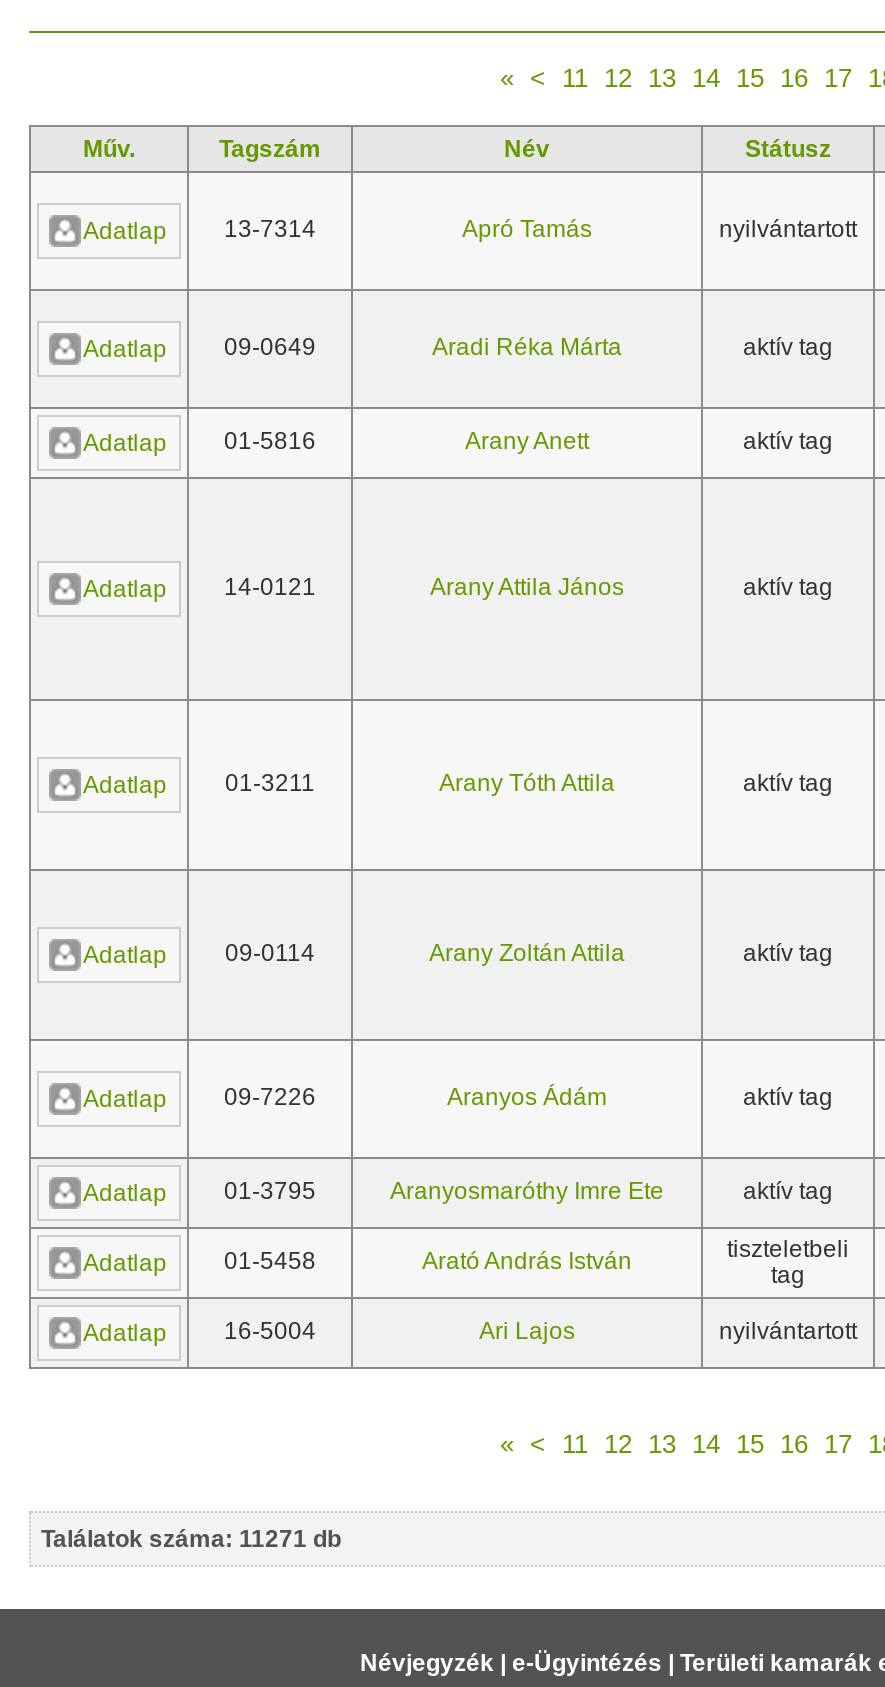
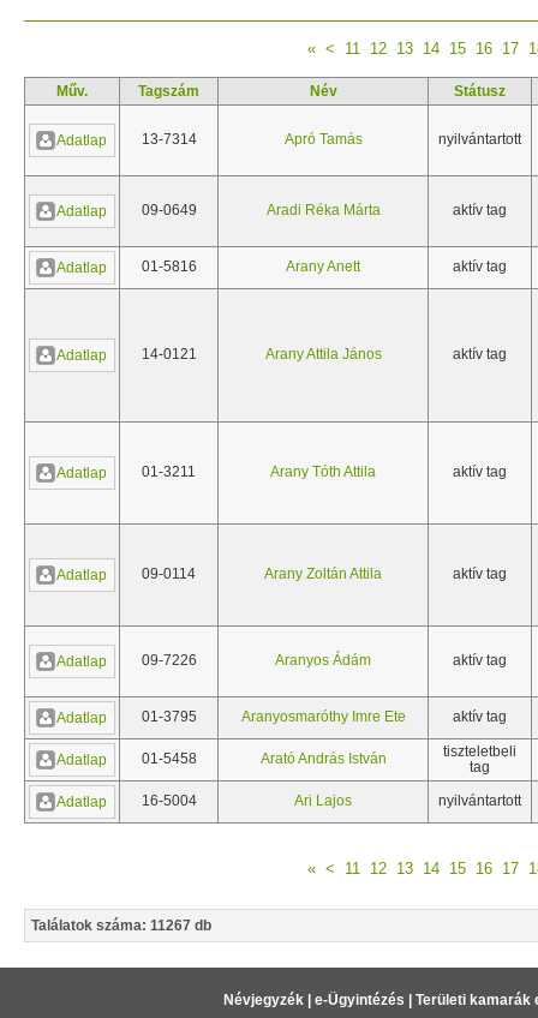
- Találatok száma: 11271 db
+ Találatok száma: 11267 db
